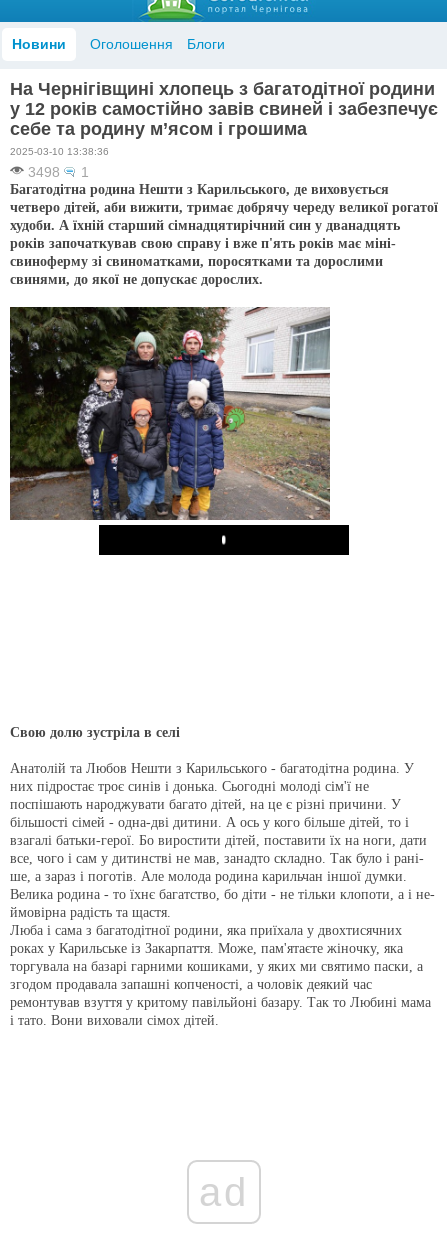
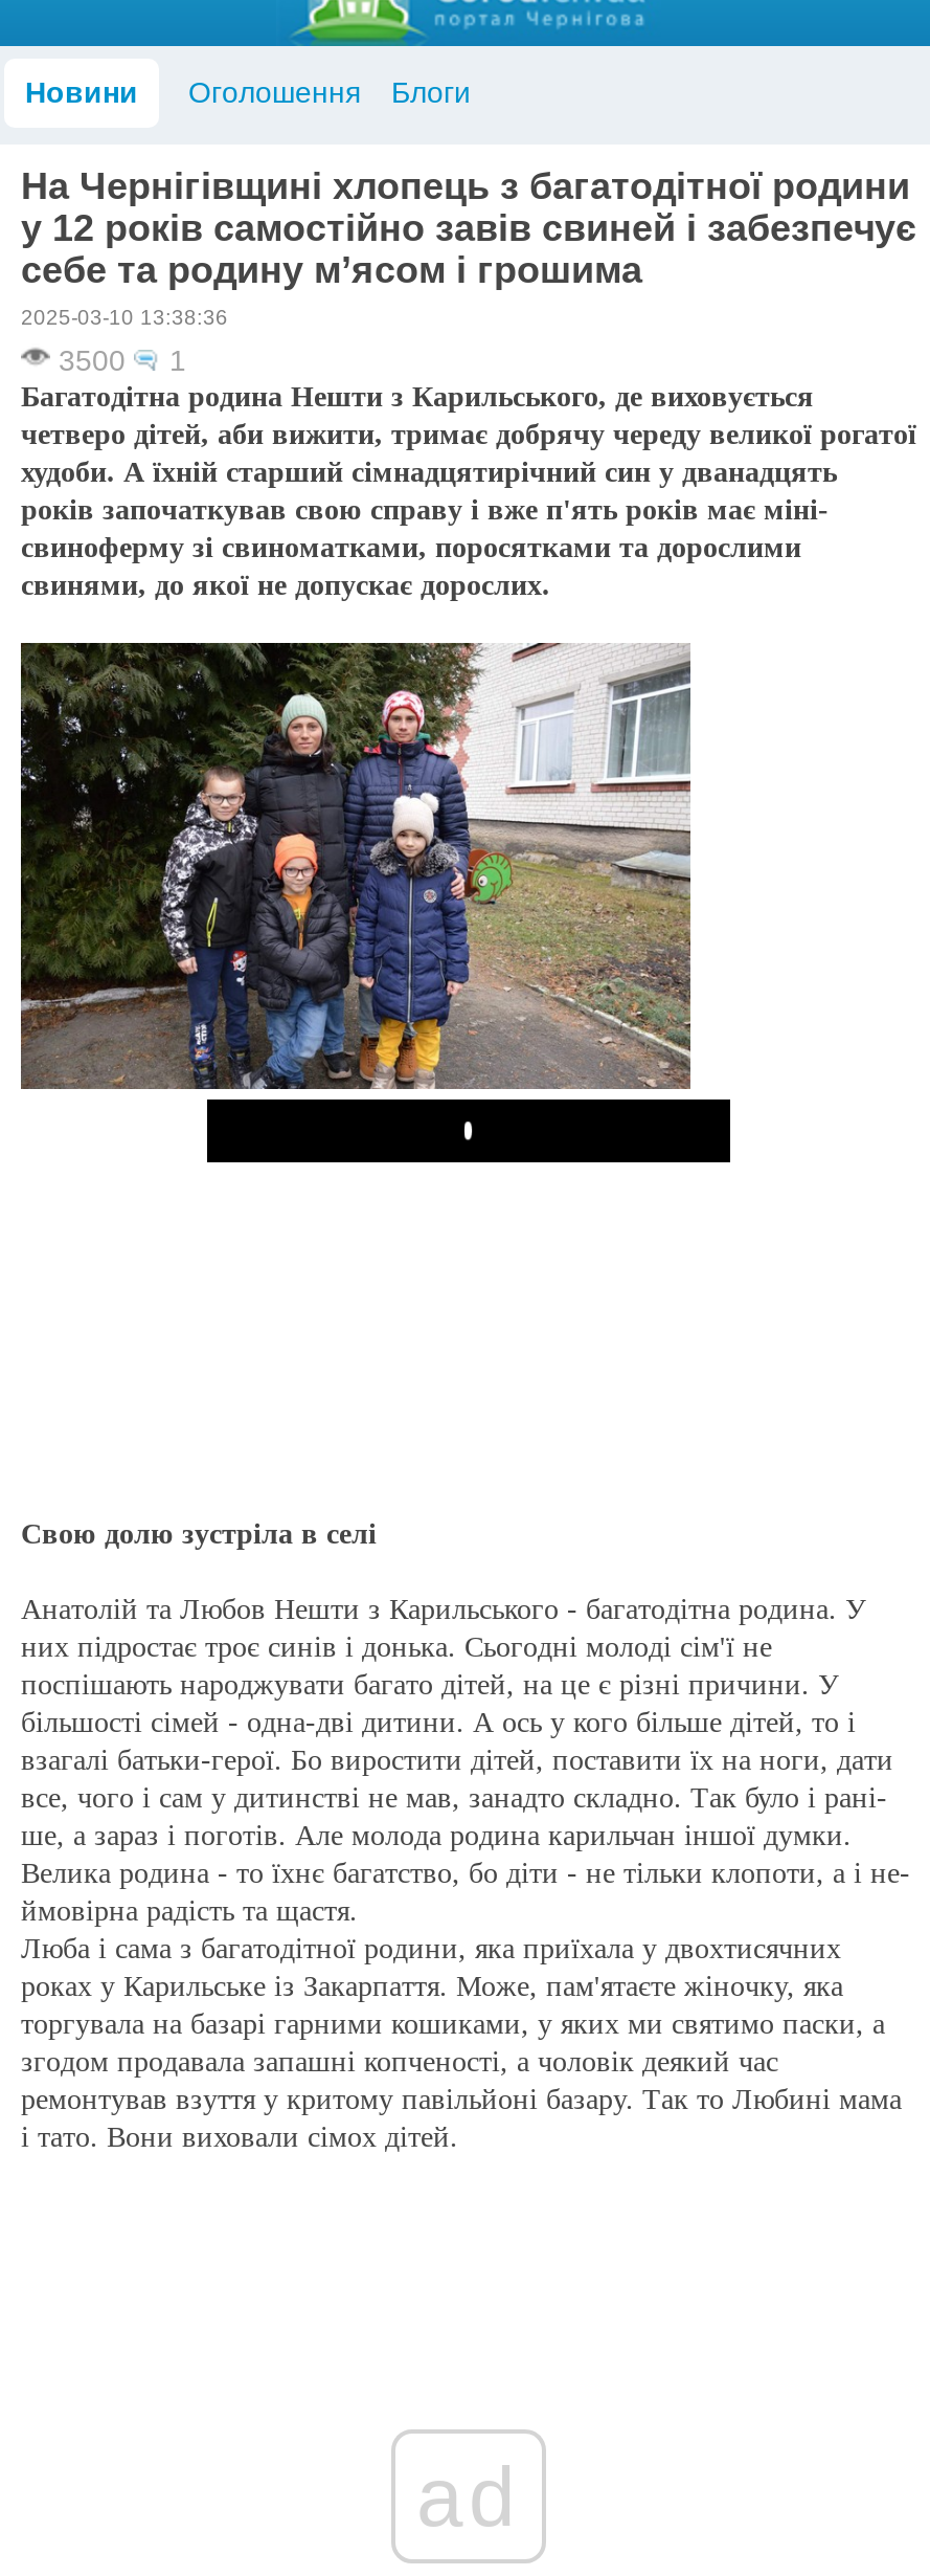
- 3498 1
+ 3500 1
